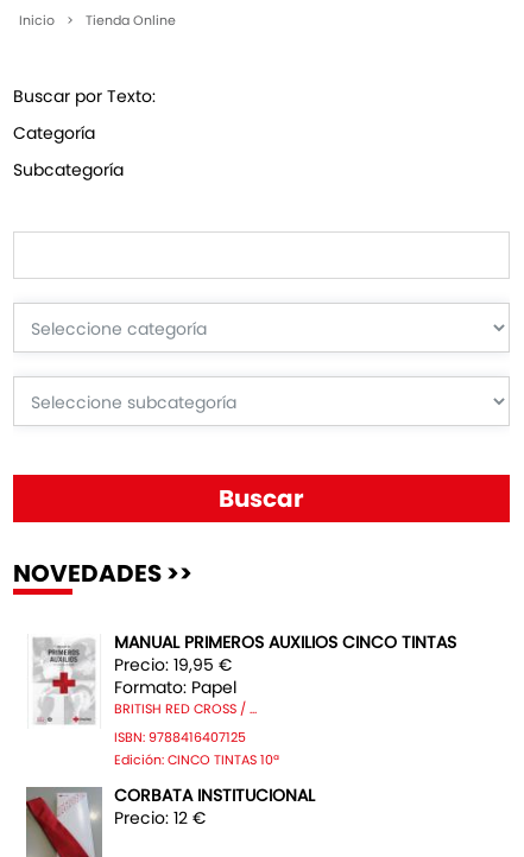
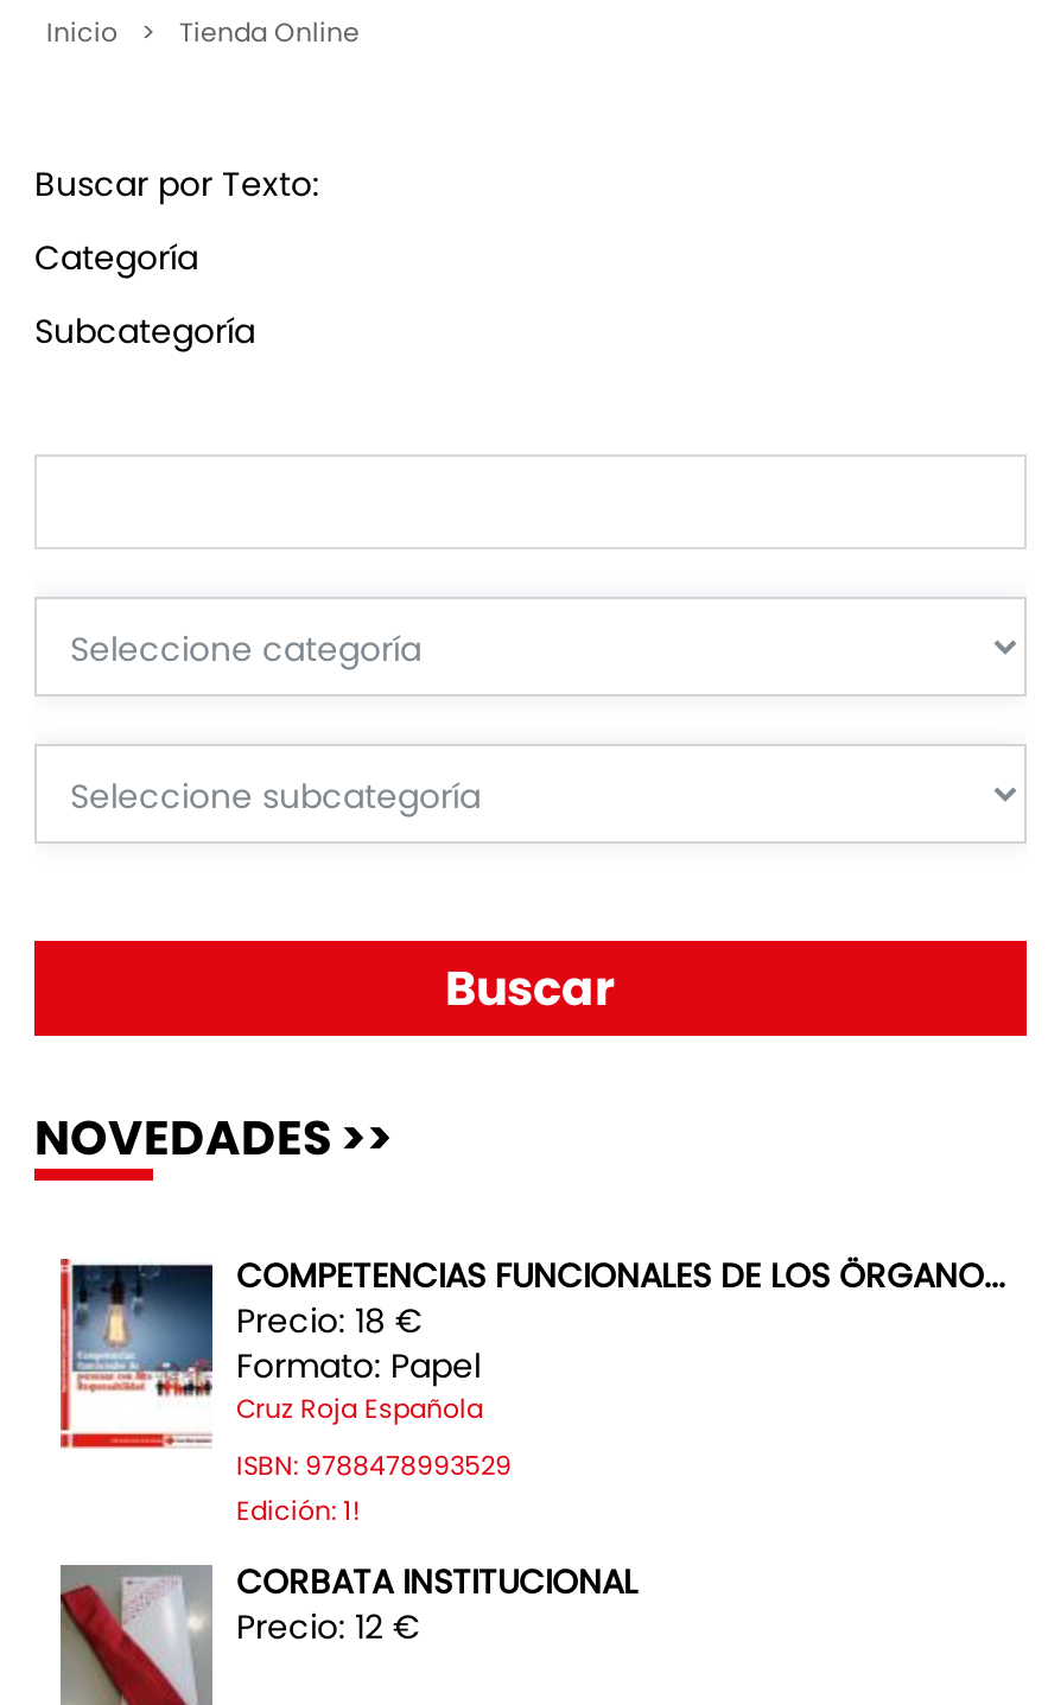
- [image]
- MANUAL PRIMEROS AUXILIOS CINCO TINTAS
- Precio: 19,95 €
+ [image]
+ COMPETENCIAS FUNCIONALES DE LOS ÖRGANO...
+ Precio: 18 €

- BRITISH RED CROSS / ...
+ Cruz Roja Española

- ISBN: 9788416407125
+ ISBN: 9788478993529

- Edición: CINCO TINTAS 10ª
+ Edición: 1!
